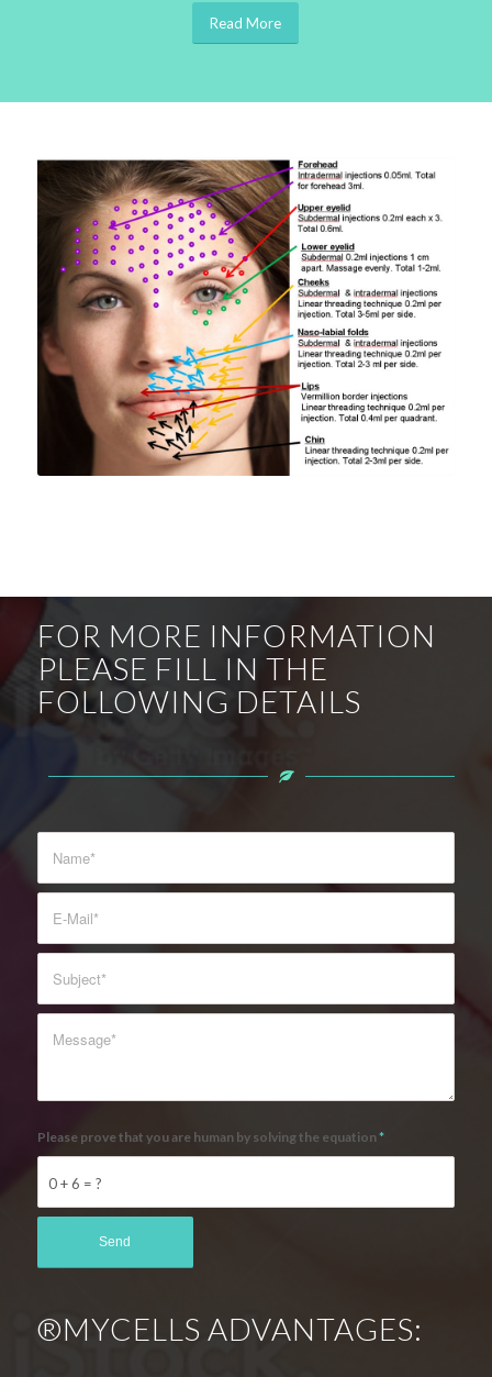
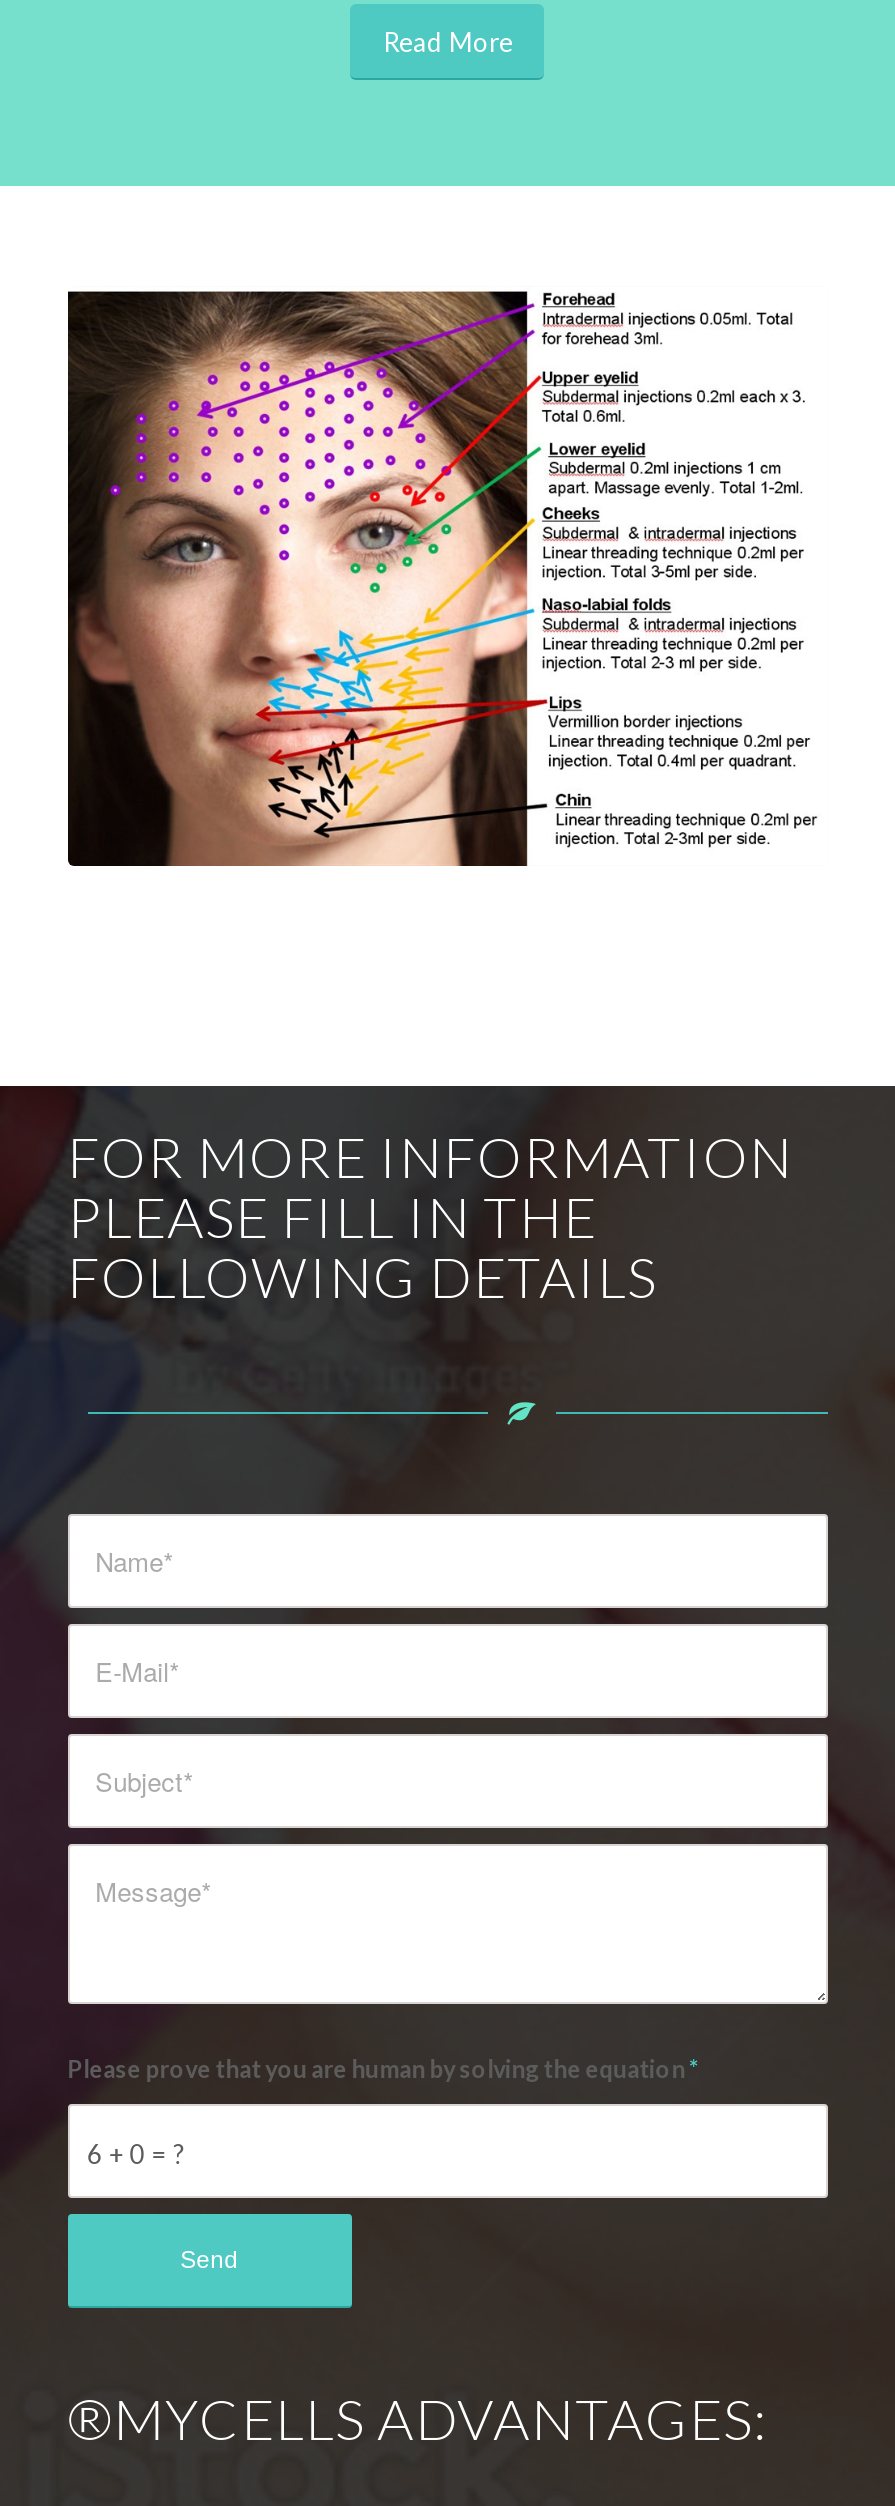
- 0 + 6 = ?
+ 6 + 0 = ?
